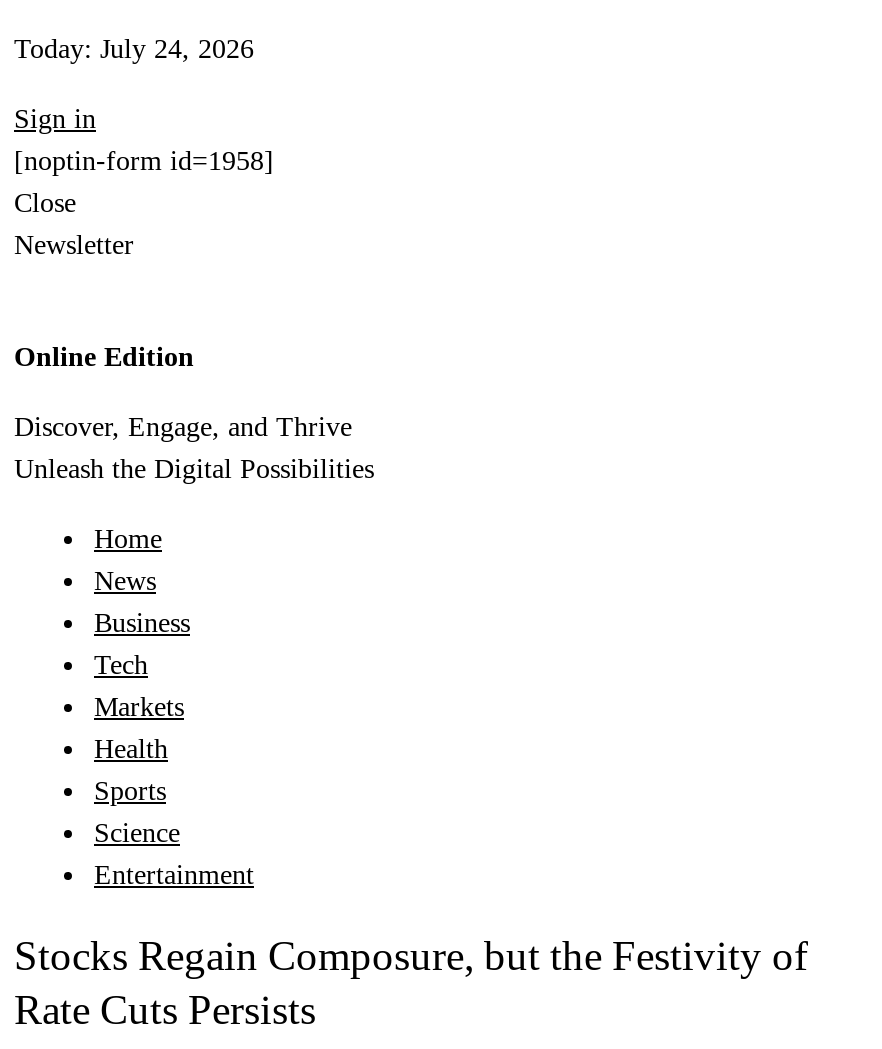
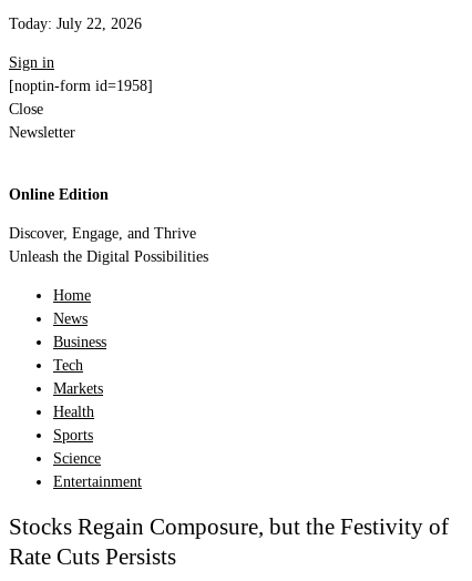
- Today: July 24, 2026
+ Today: July 22, 2026
